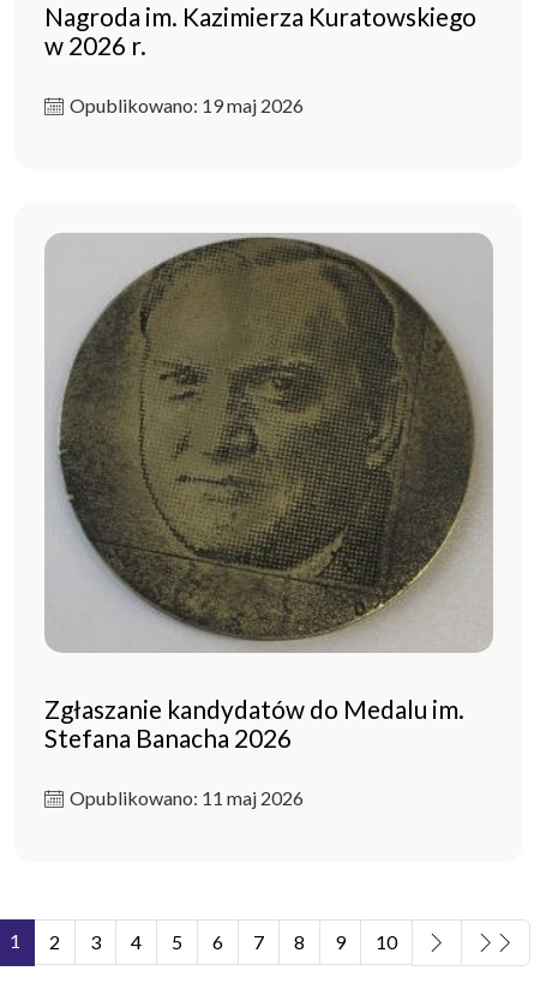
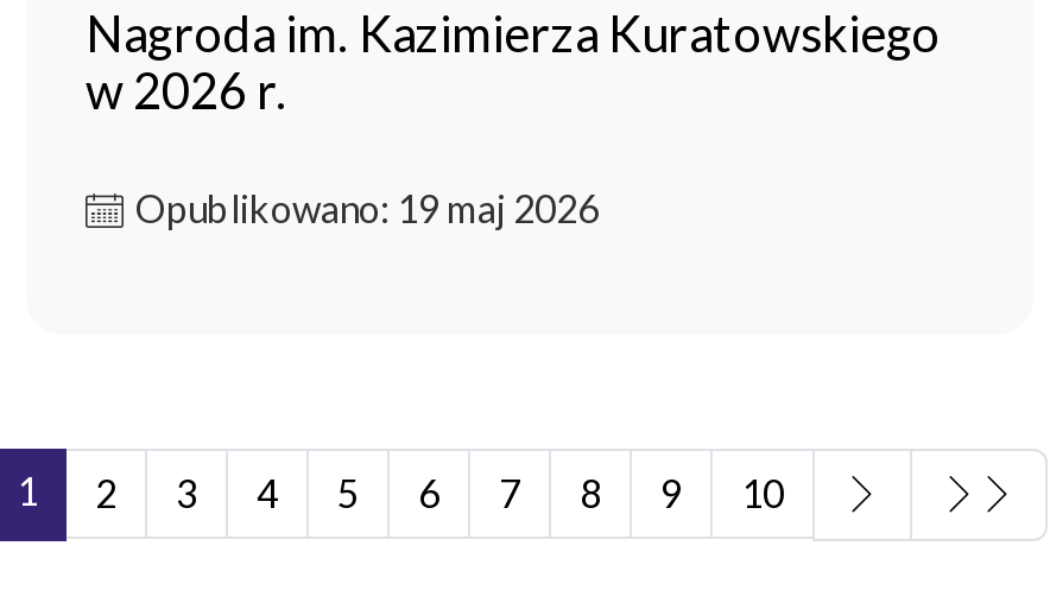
- [image]
- Zgłaszanie kandydatów do Medalu im.
- Stefana Banacha 2026
- Opublikowano: 11 maj 2026
